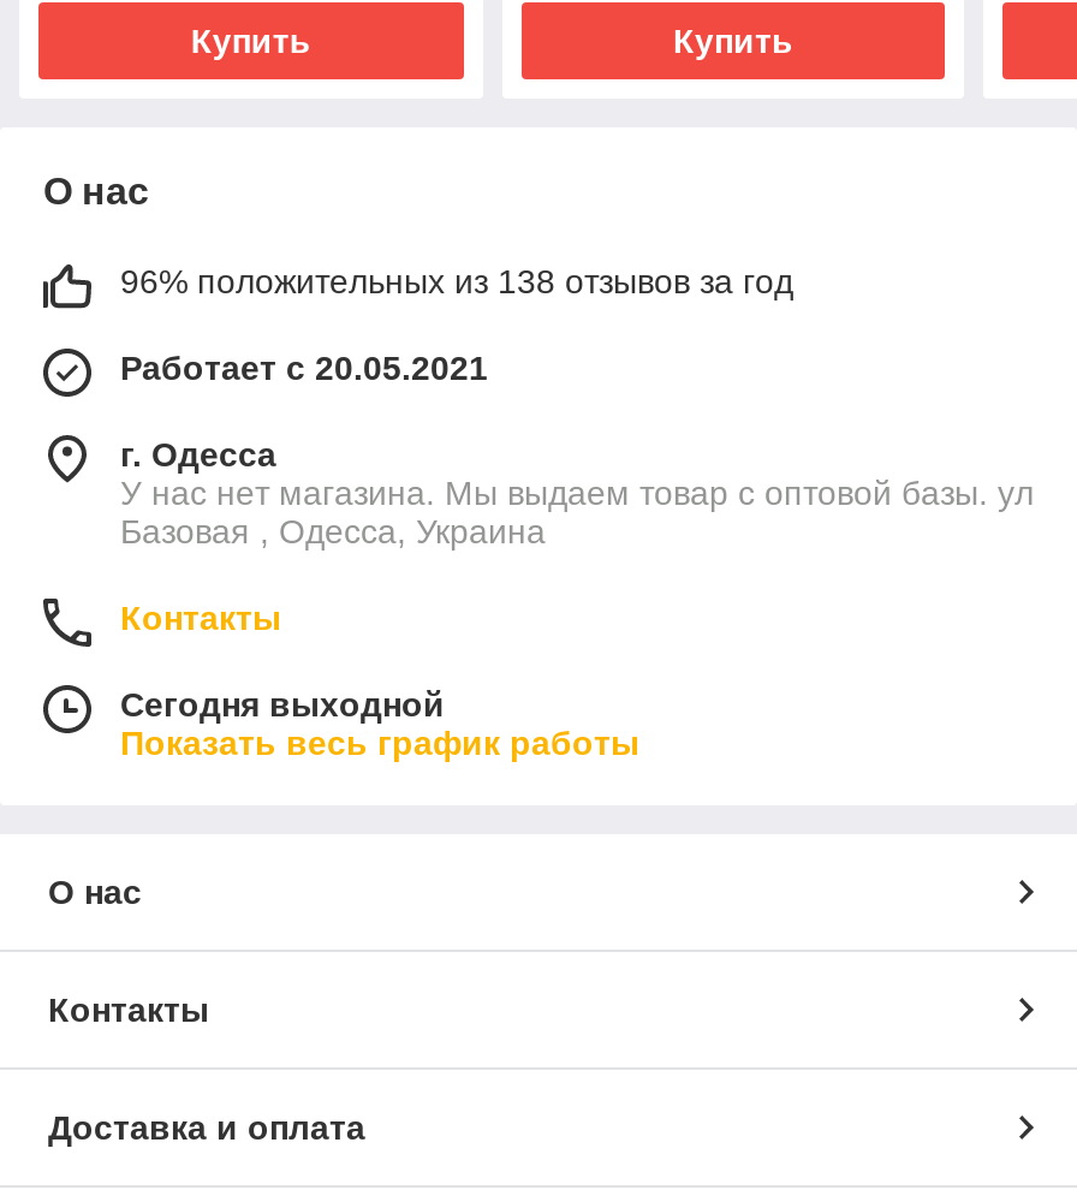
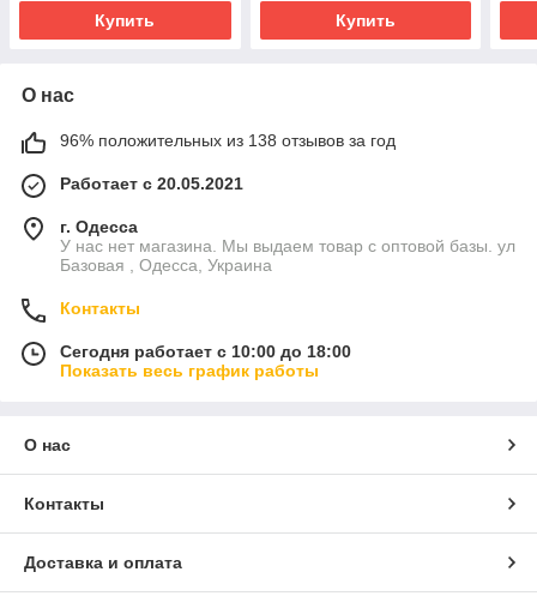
- Сегодня выходной
+ Сегодня работает с 10:00 до 18:00
